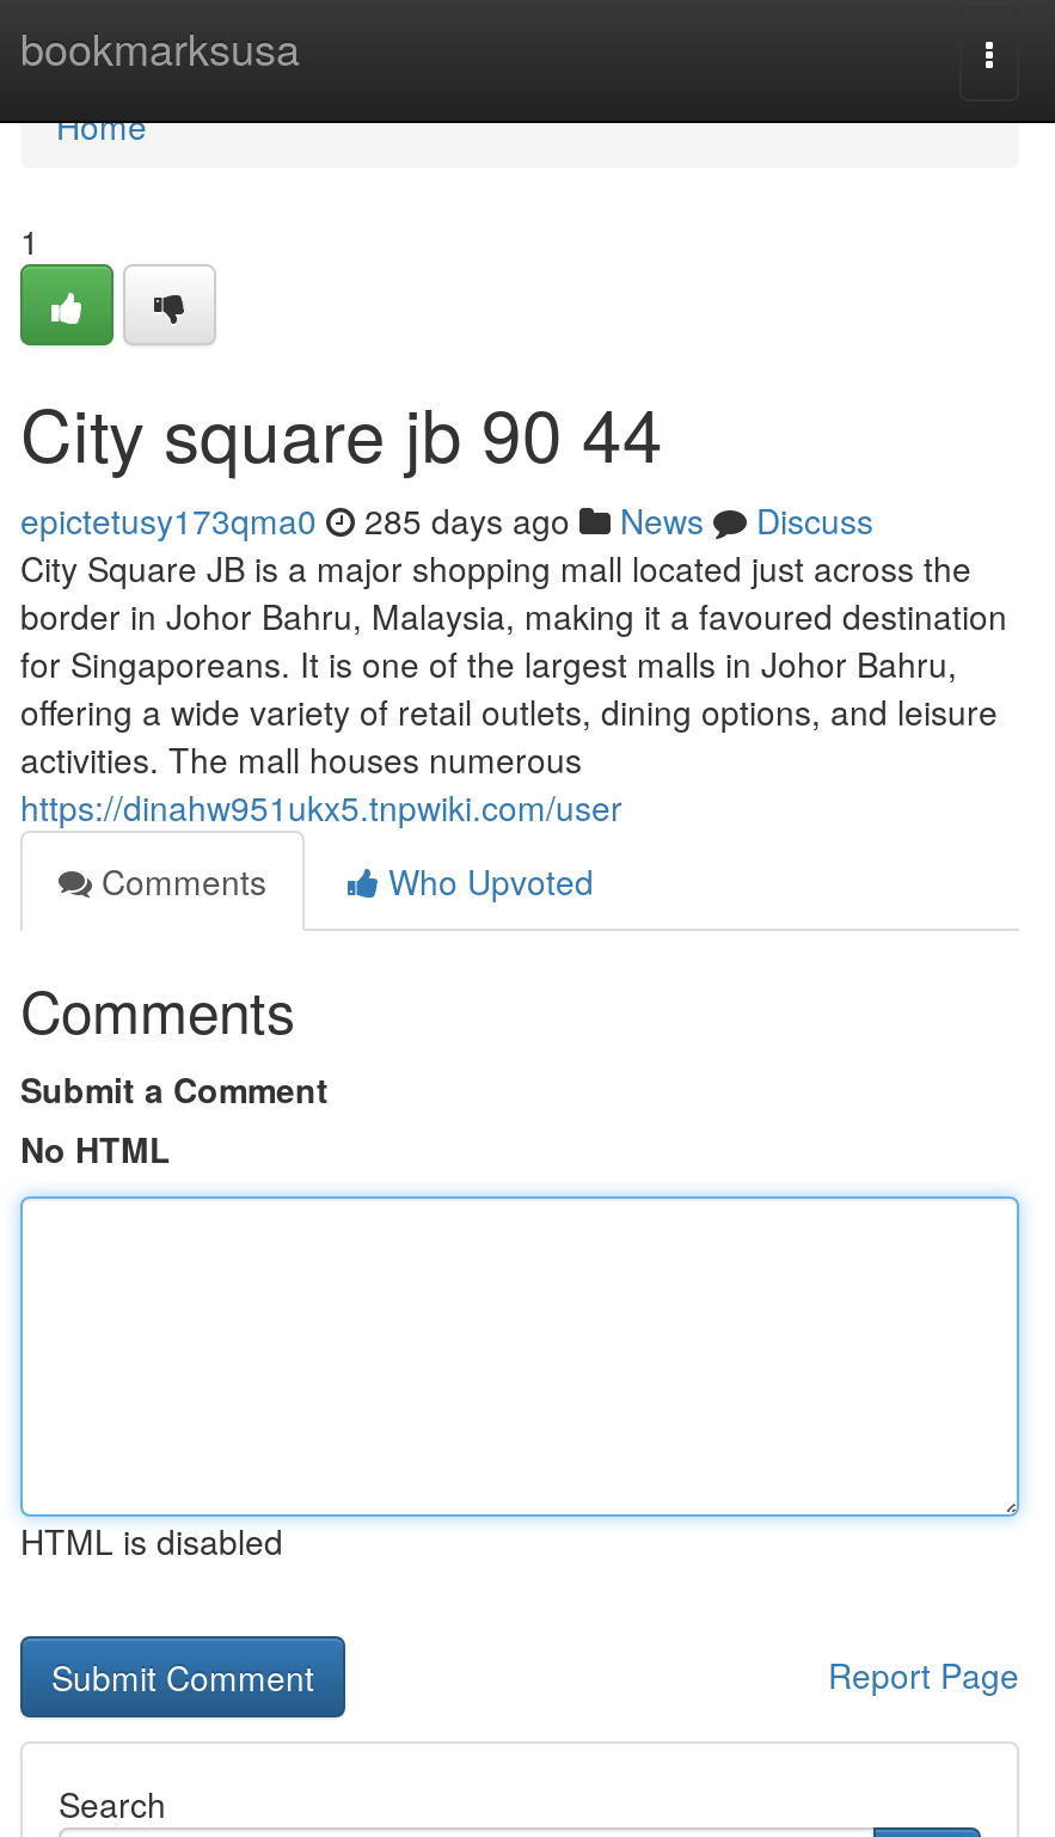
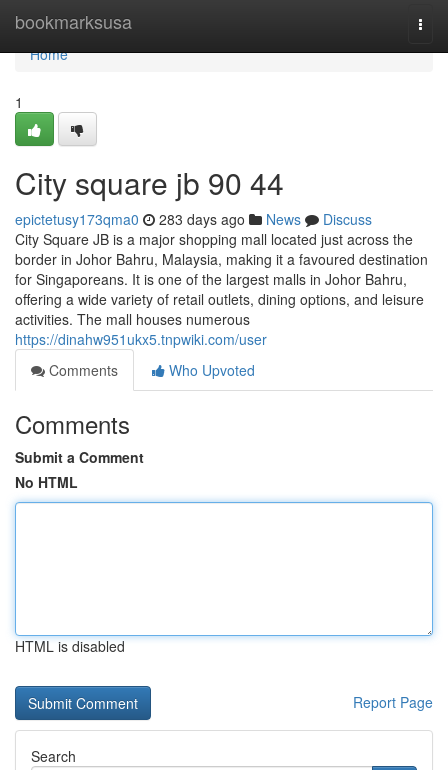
- epictetusy173qma0 285 days ago News Discuss
+ epictetusy173qma0 283 days ago News Discuss
